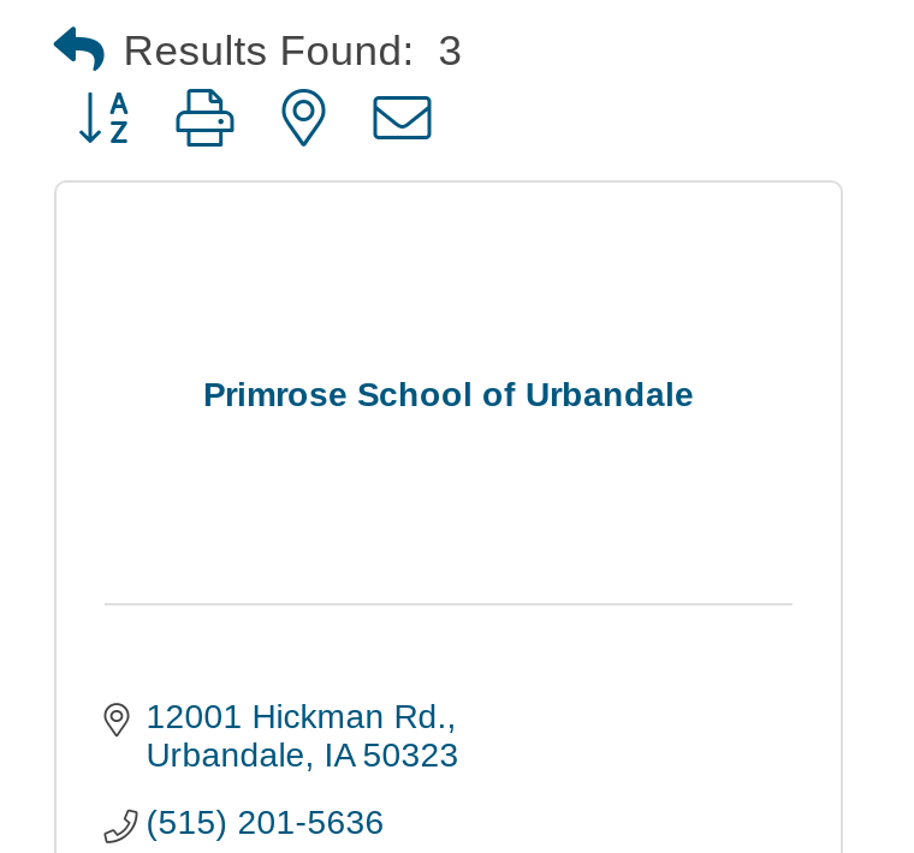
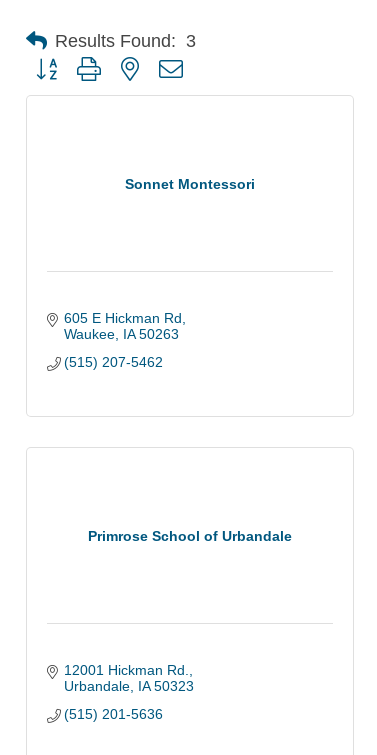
+ 605 E Hickman Rd
+ Waukee IA 50263
+ (515) 207-5462

+ Sonnet Montessori
